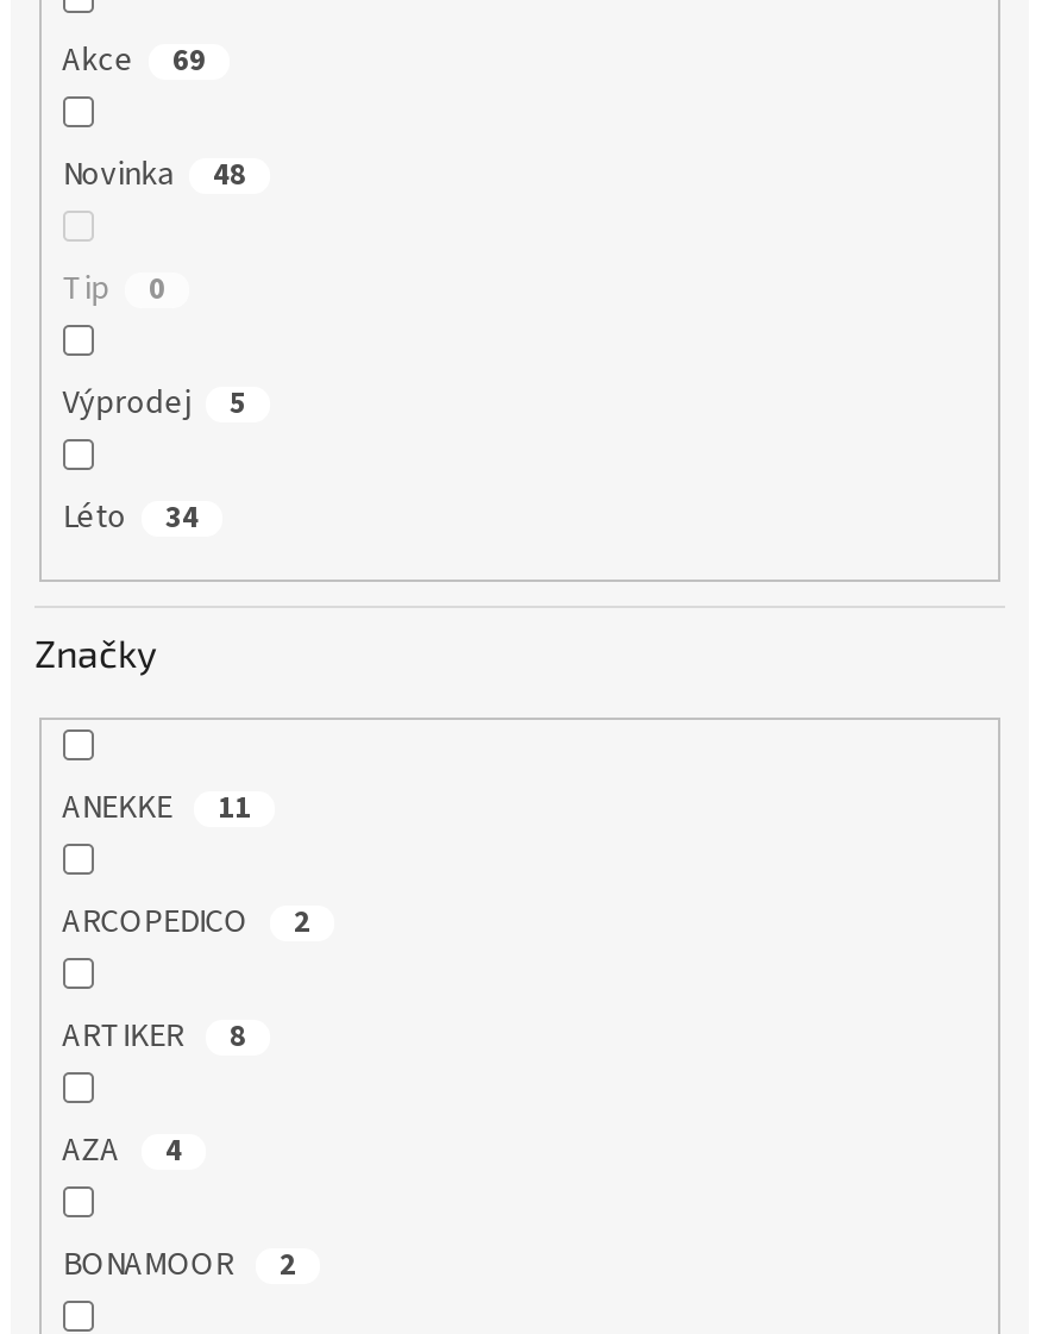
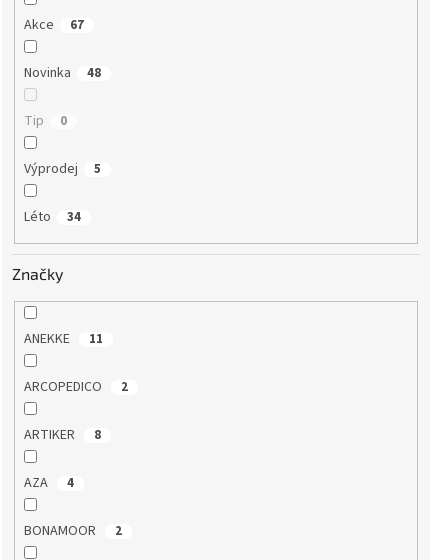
- Akce 69
+ Akce 67
